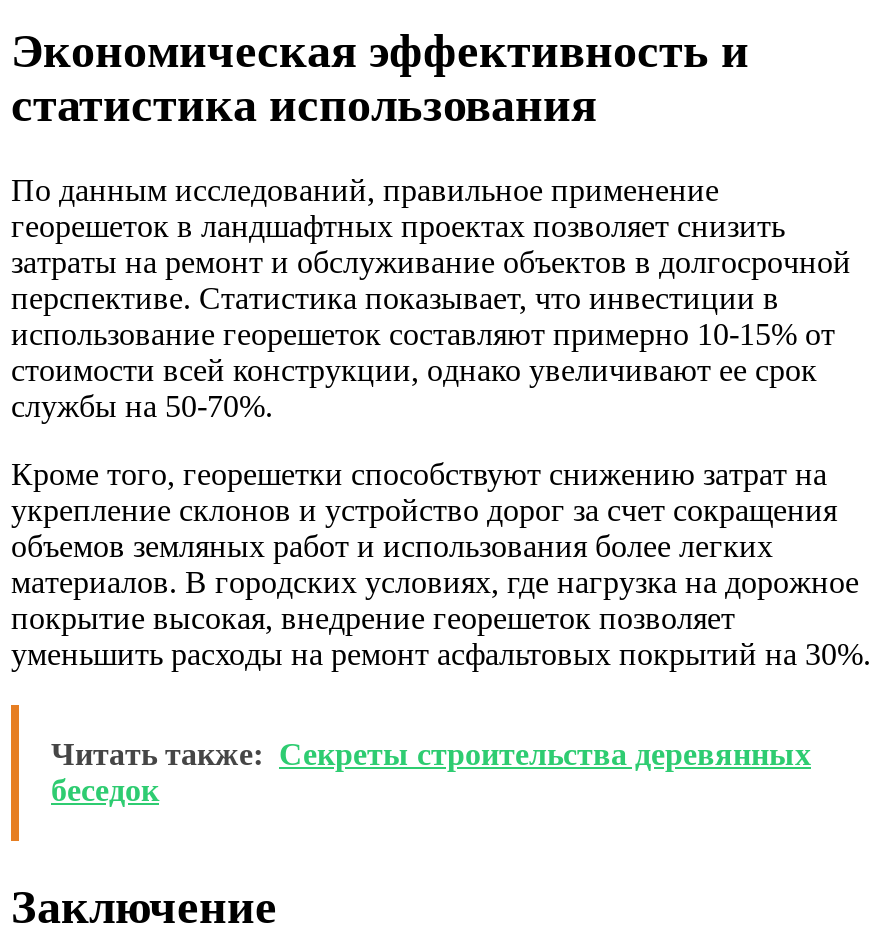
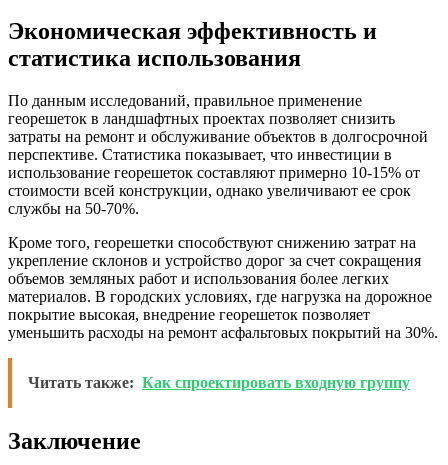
- Читать также: Секреты строительства деревянных
- беседок
+ Читать также: Как спроектировать входную группу
